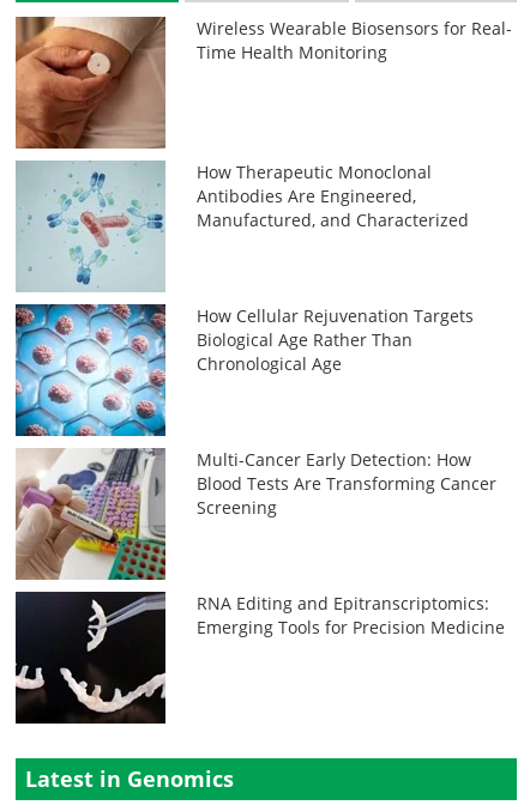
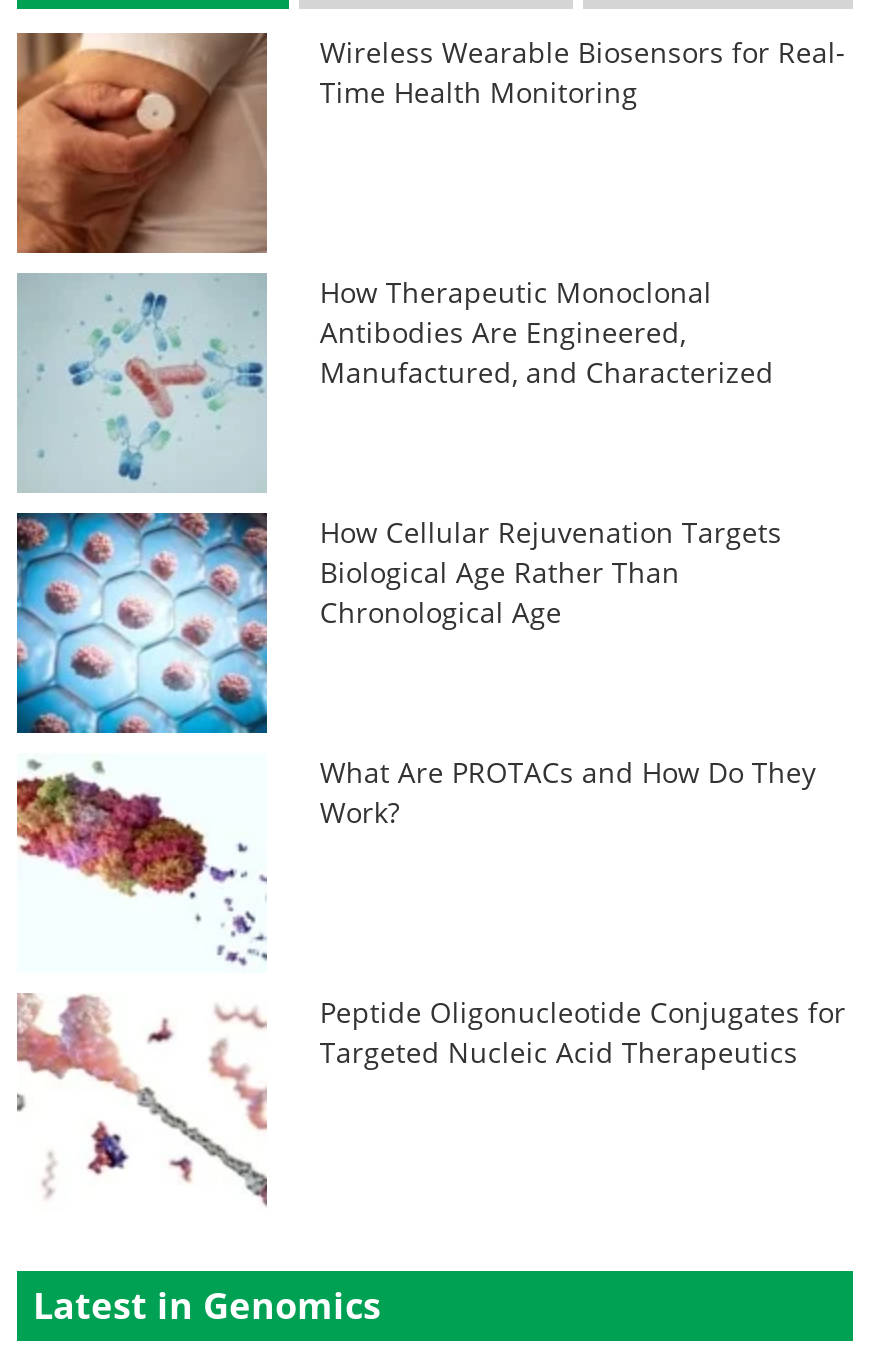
- [image]
- Multi-Cancer Early Detection: How
- Blood Tests Are Transforming Cancer
- Screening
+ [image]
+ What Are PROTACs and How Do They
+ Work?

- [image]
- RNA Editing and Epitranscriptomics:
- Emerging Tools for Precision Medicine
+ [image]
+ Peptide Oligonucleotide Conjugates for
+ Targeted Nucleic Acid Therapeutics
